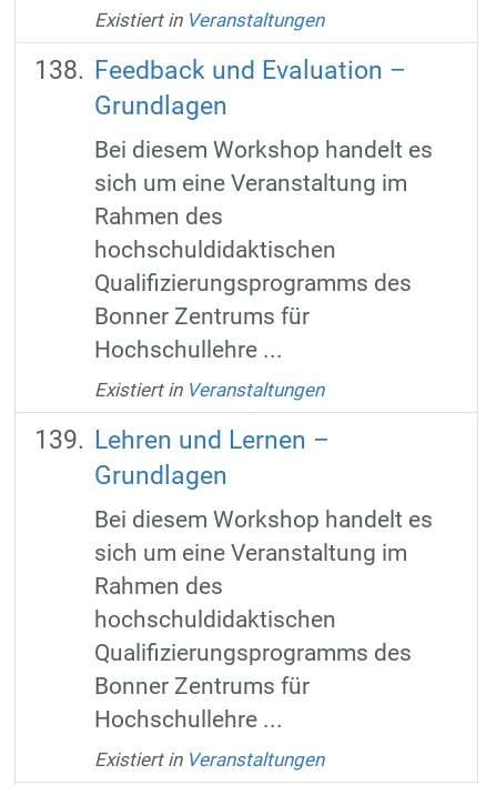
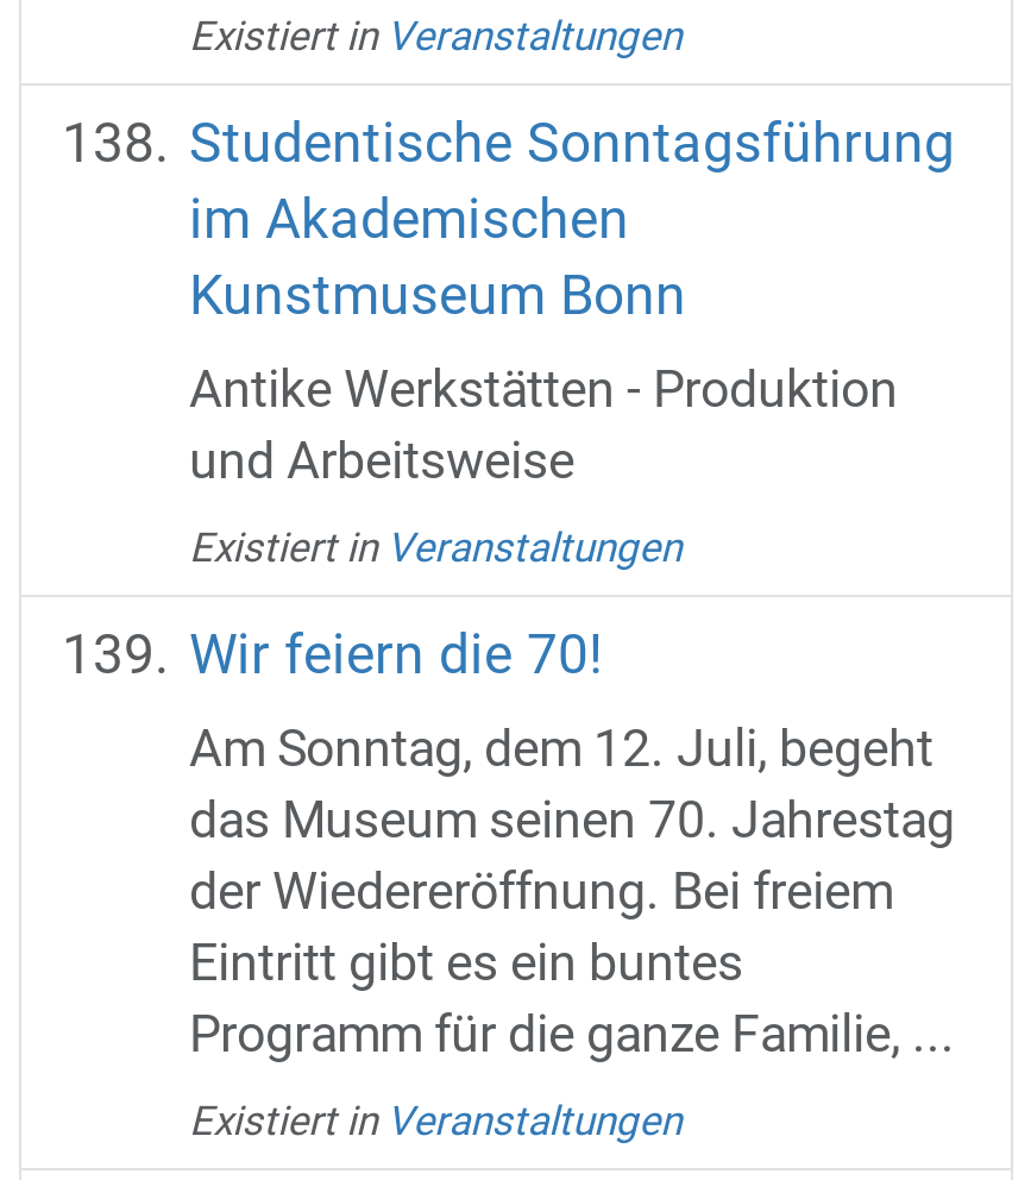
- Feedback und Evaluation –
- Grundlagen
+ Studentische Sonntagsführung
+ im Akademischen
+ Kunstmuseum Bonn

- Bei diesem Workshop handelt es
- sich um eine Veranstaltung im
- Rahmen des
- hochschuldidaktischen
- Qualifizierungsprogramms des
- Bonner Zentrums für
- Hochschullehre ...
+ Antike Werkstätten - Produktion
+ und Arbeitsweise

- Lehren und Lernen –
- Grundlagen
+ Wir feiern die 70!

- Bei diesem Workshop handelt es
- sich um eine Veranstaltung im
- Rahmen des
- hochschuldidaktischen
- Qualifizierungsprogramms des
- Bonner Zentrums für
- Hochschullehre ...
+ Am Sonntag, dem 12. Juli, begeht
+ das Museum seinen 70. Jahrestag
+ der Wiedereröffnung. Bei freiem
+ Eintritt gibt es ein buntes
+ Programm für die ganze Familie, ...
